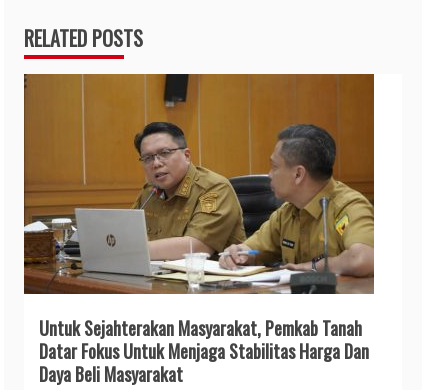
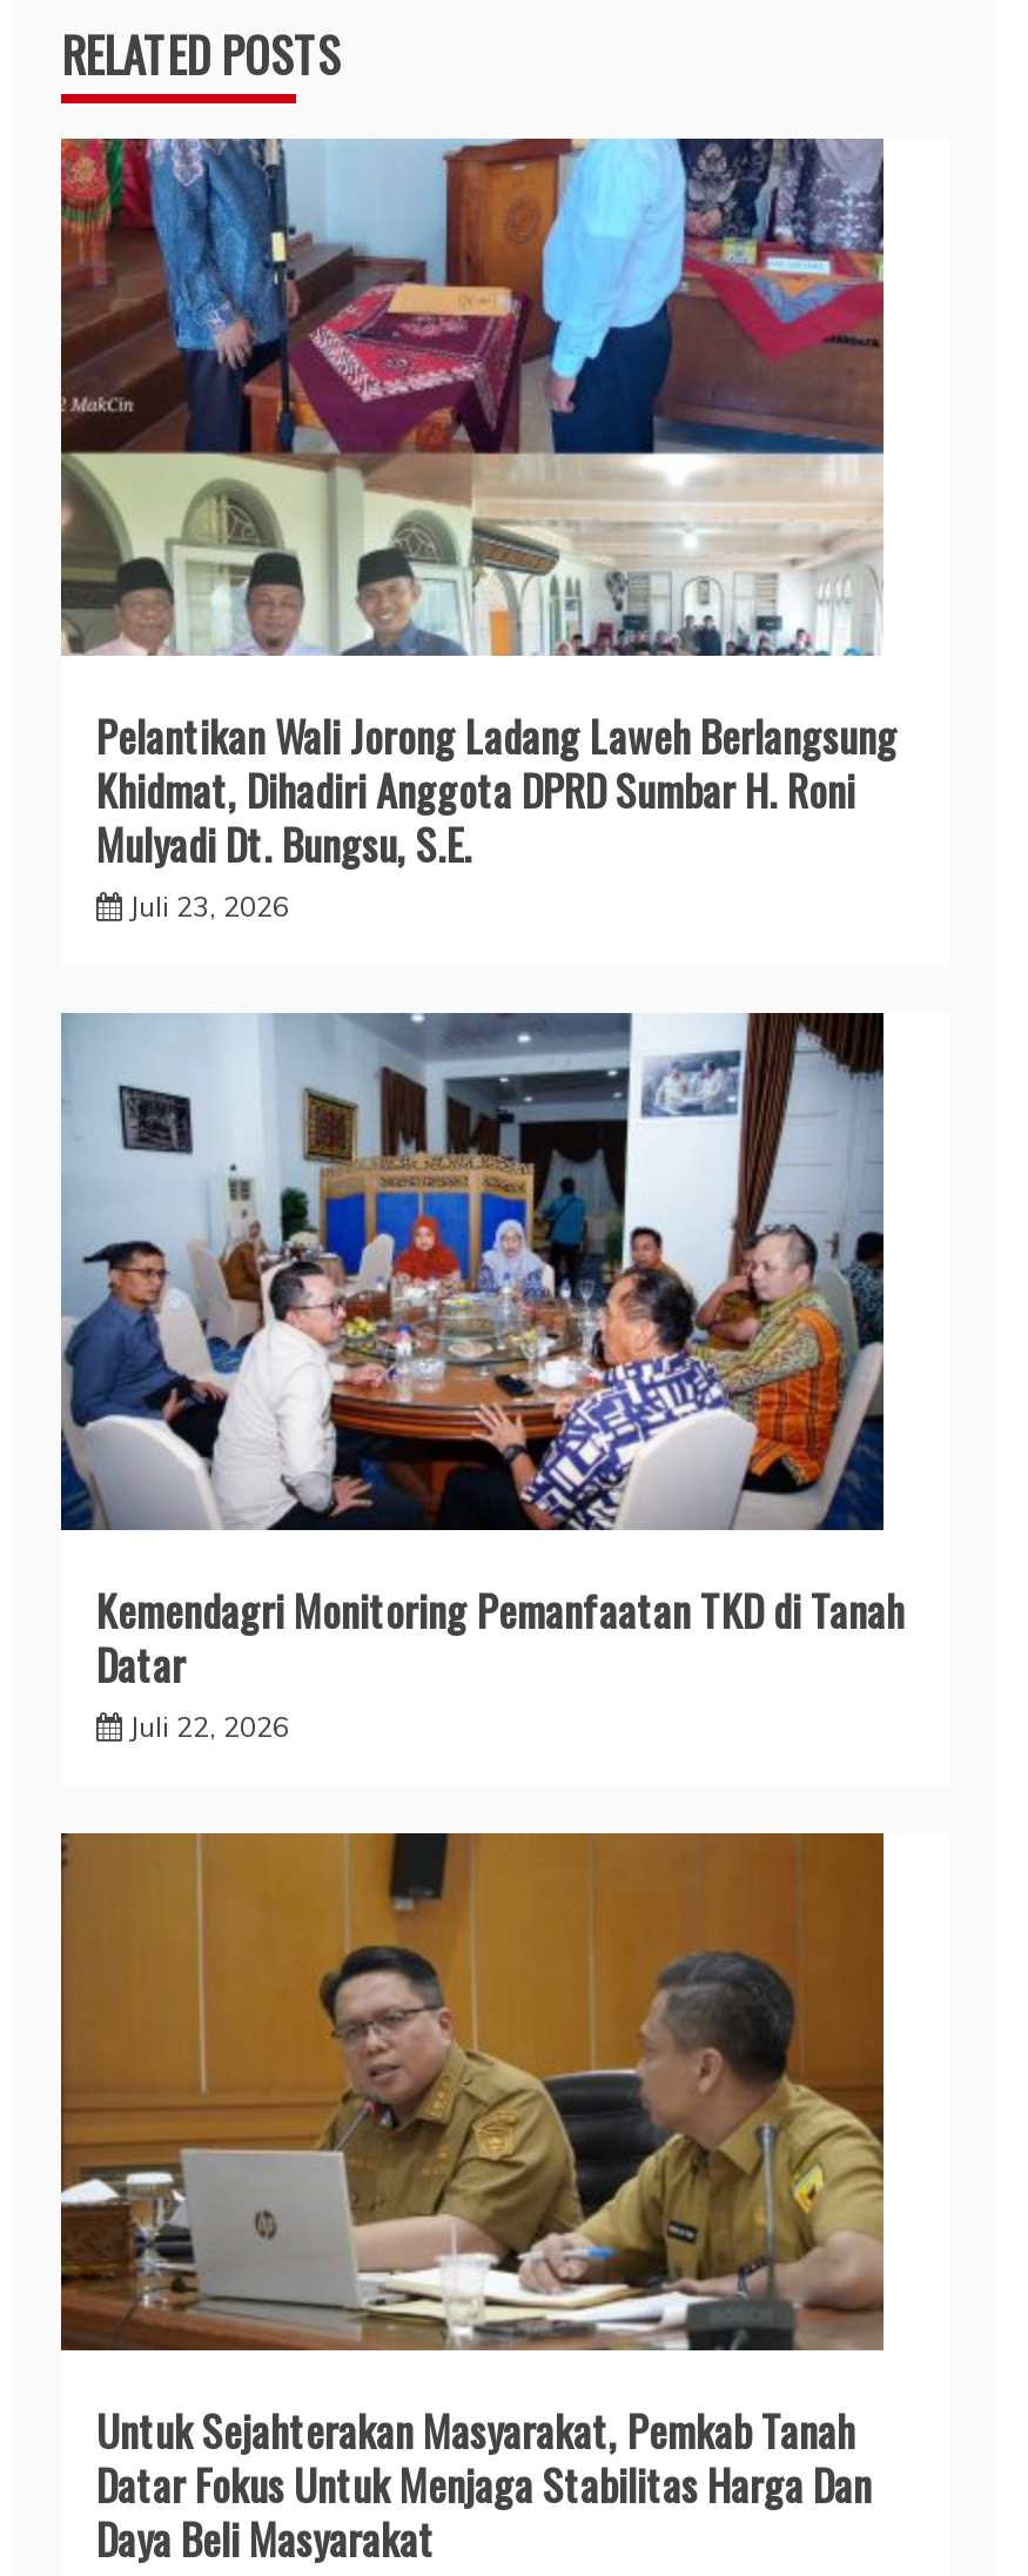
+ [image]
+ Pelantikan Wali Jorong Ladang Laweh Berlangsung
+ Khidmat, Dihadiri Anggota DPRD Sumbar H. Roni
+ Mulyadi Dt. Bungsu, S.E.
+ Juli 23, 2026

+ [image]
+ Kemendagri Monitoring Pemanfaatan TKD di Tanah
+ Datar
+ Juli 22, 2026
